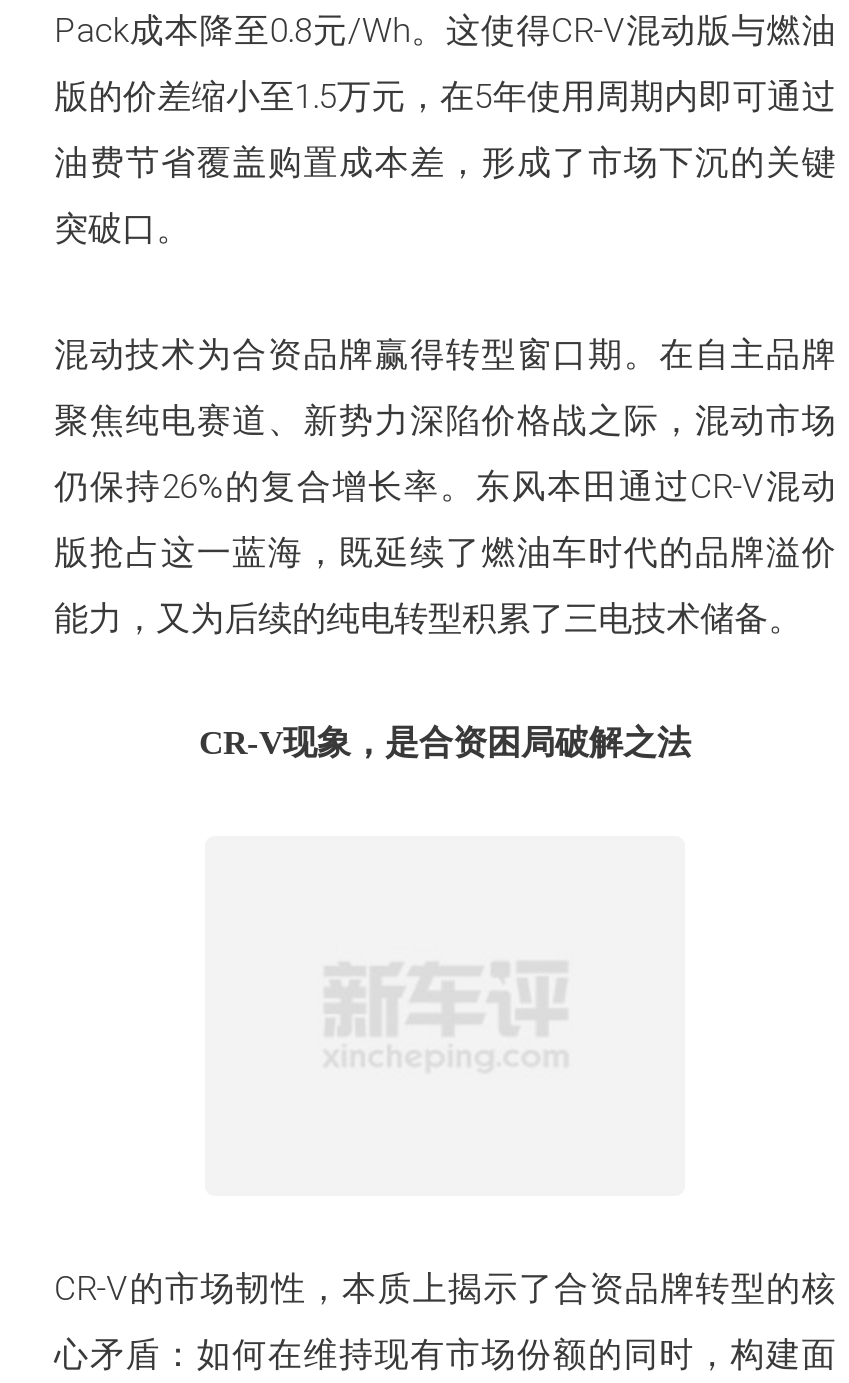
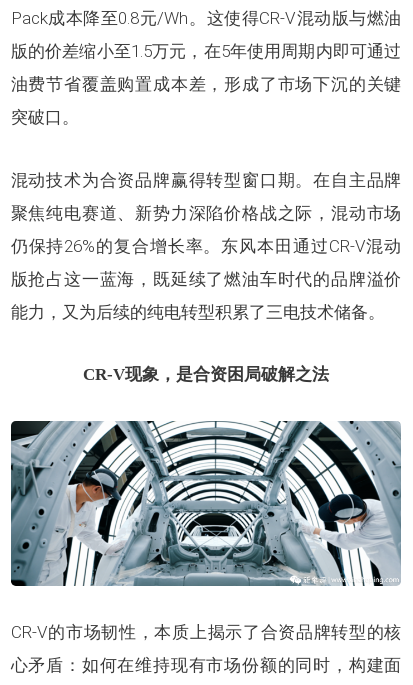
+ [image]
